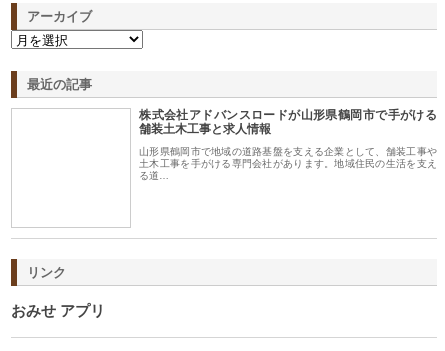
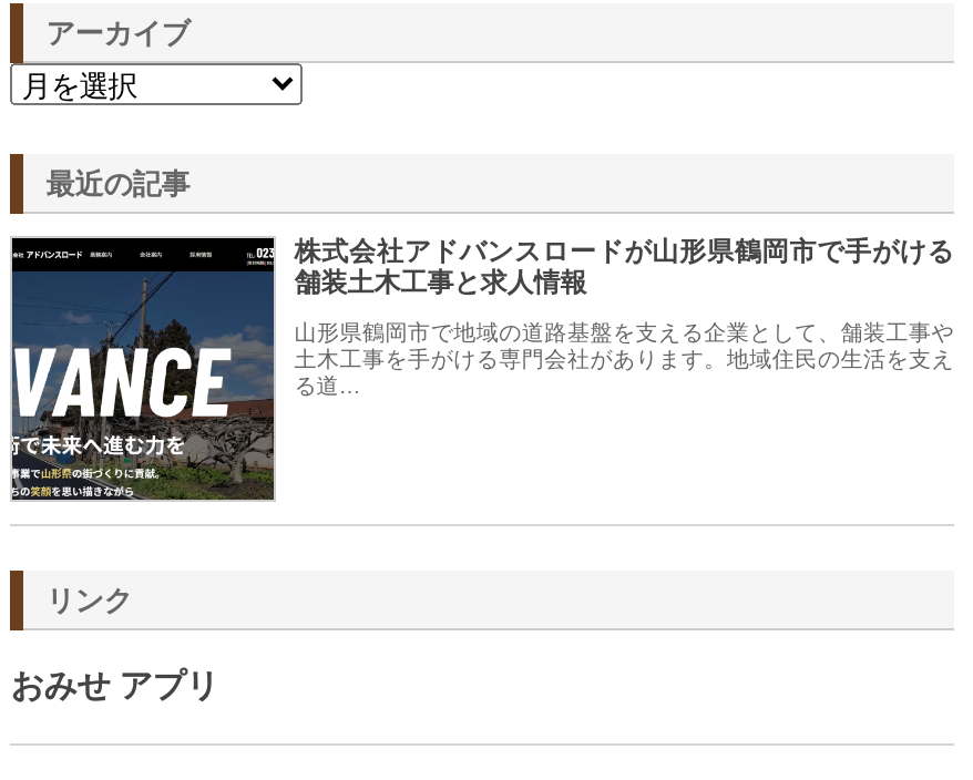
+ [image]
